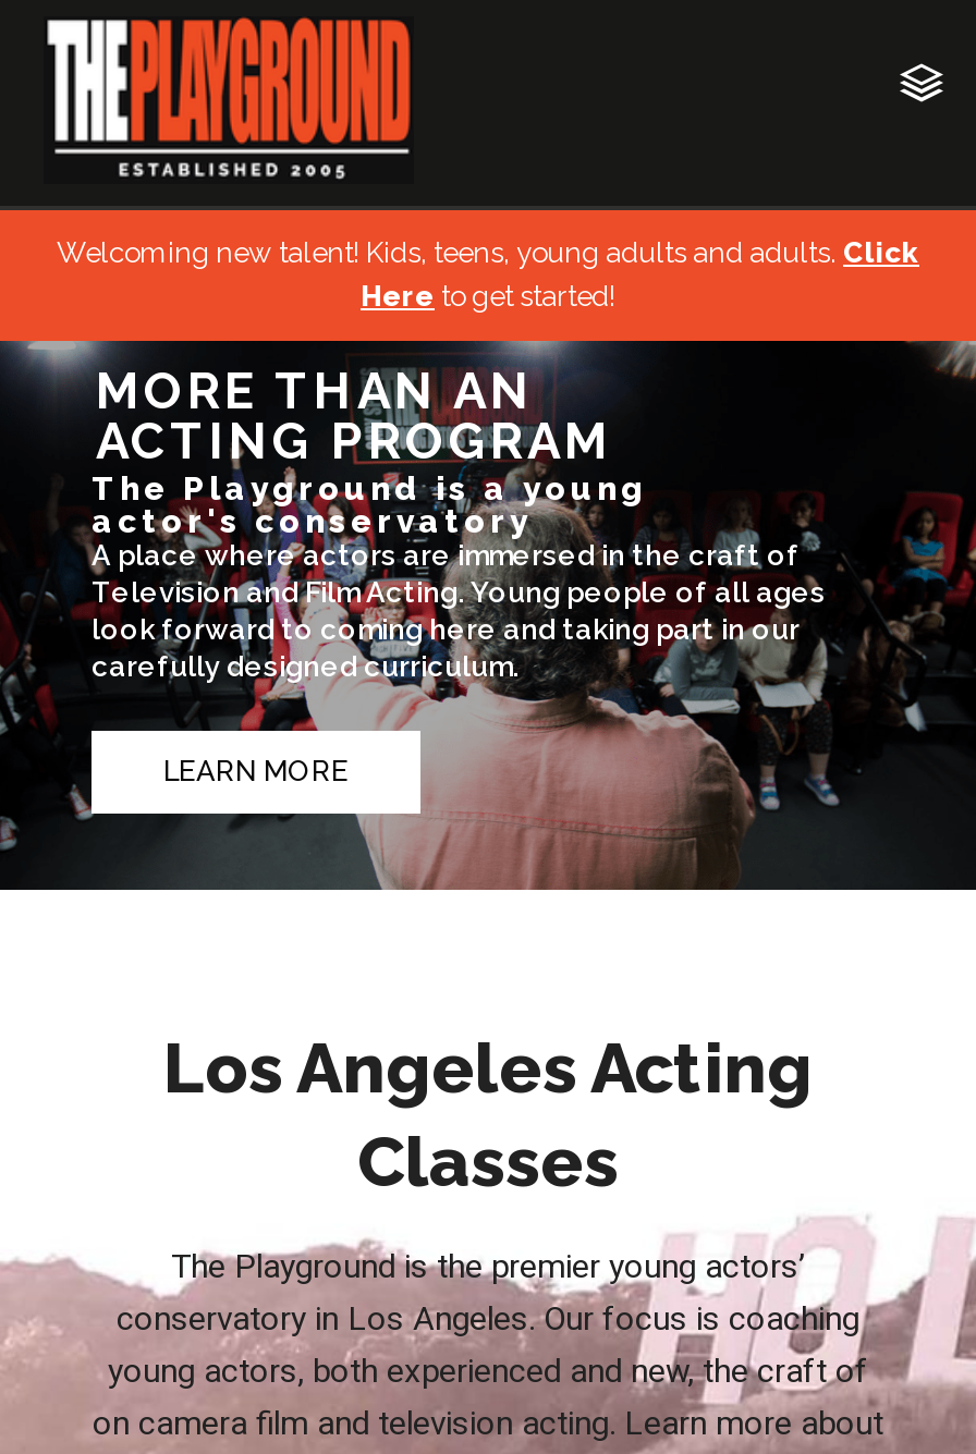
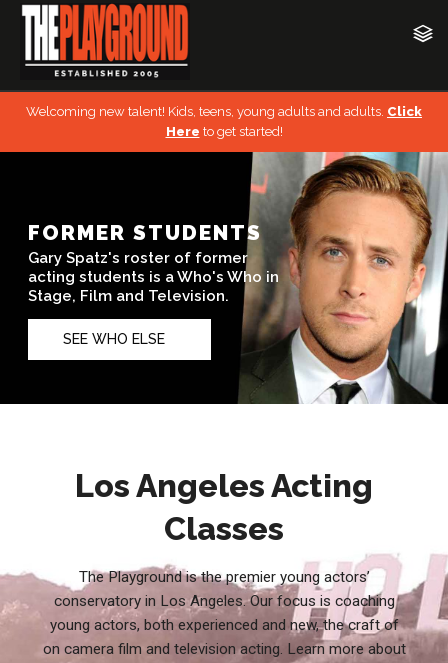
- [image]
+ [image]
